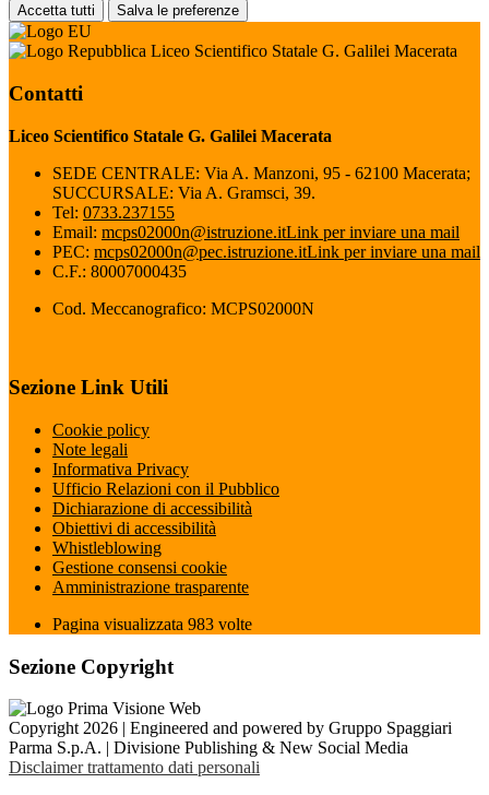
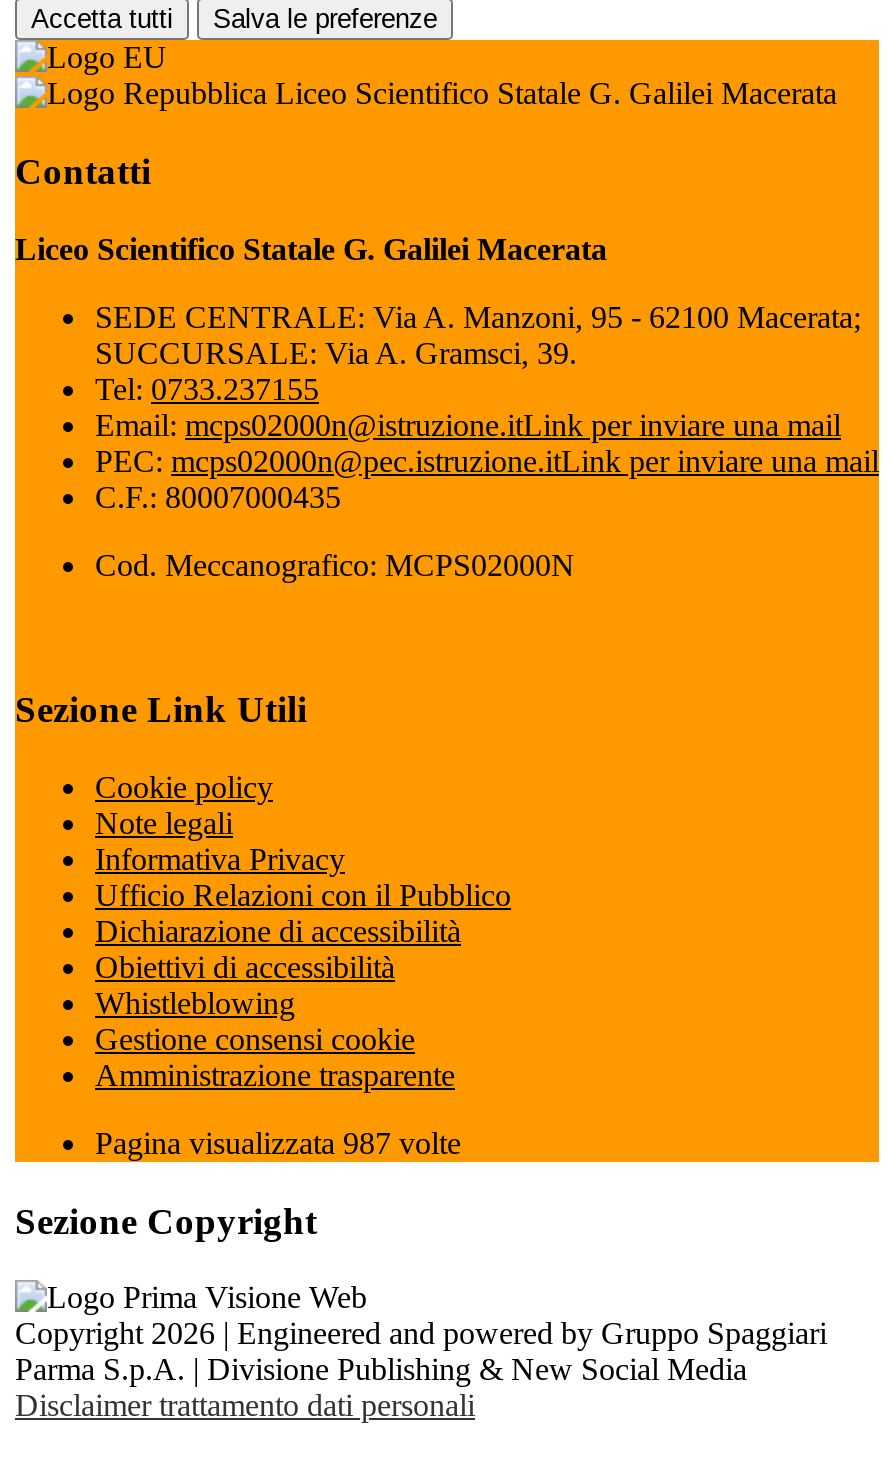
- Pagina visualizzata 983 volte
+ Pagina visualizzata 987 volte
